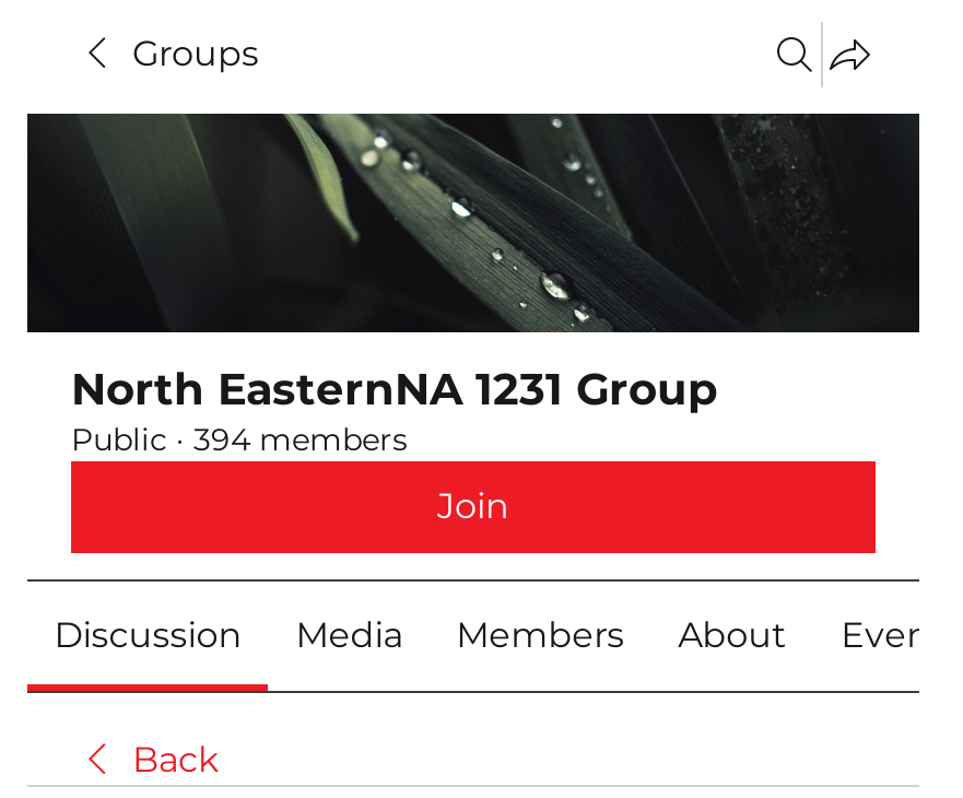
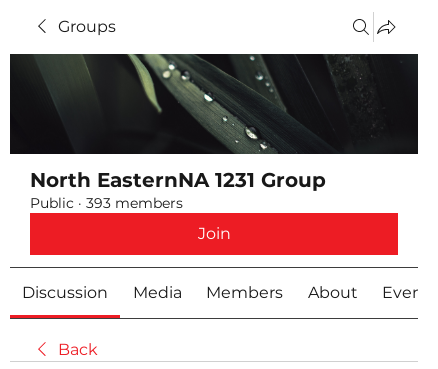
- Public · 394 members
+ Public · 393 members
